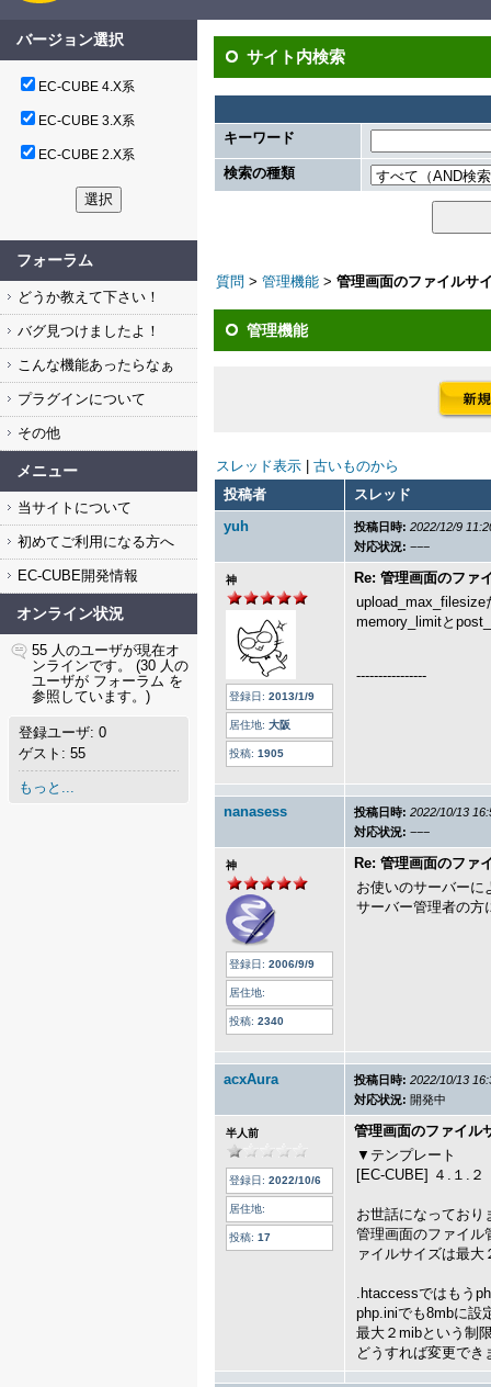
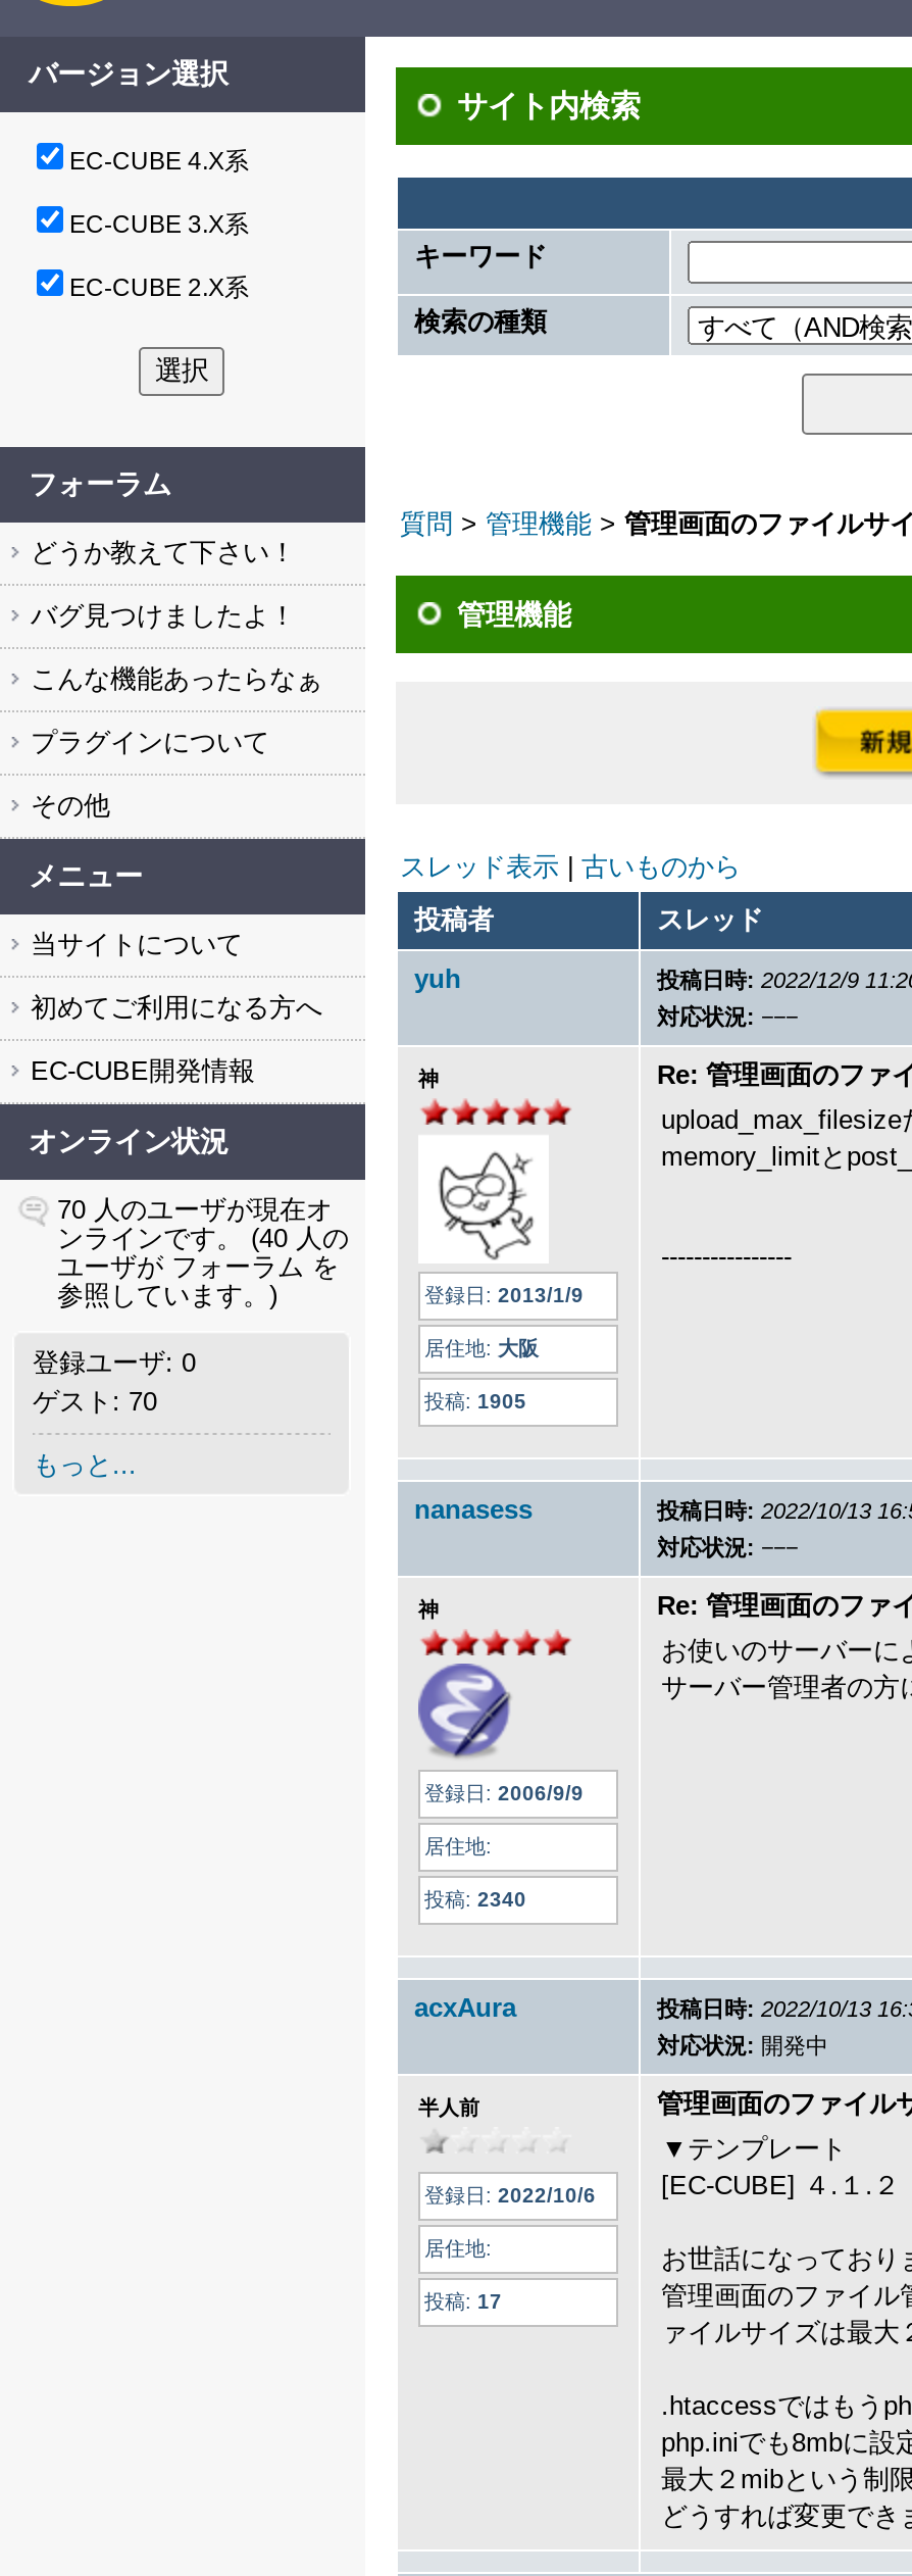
- 55 人のユーザが現在オ
+ 70 人のユーザが現在オ

- ンラインです。 (30 人の
+ ンラインです。 (40 人の

- ゲスト: 55
+ ゲスト: 70
